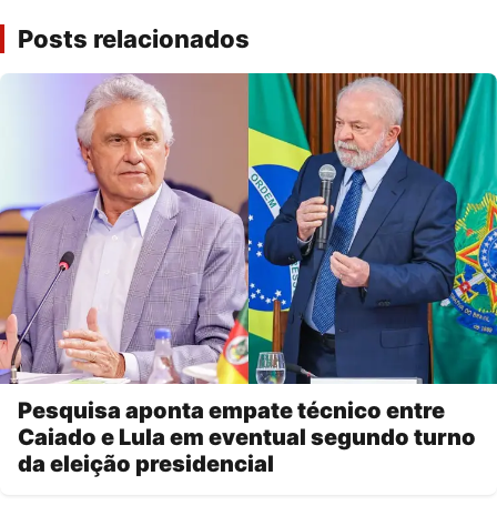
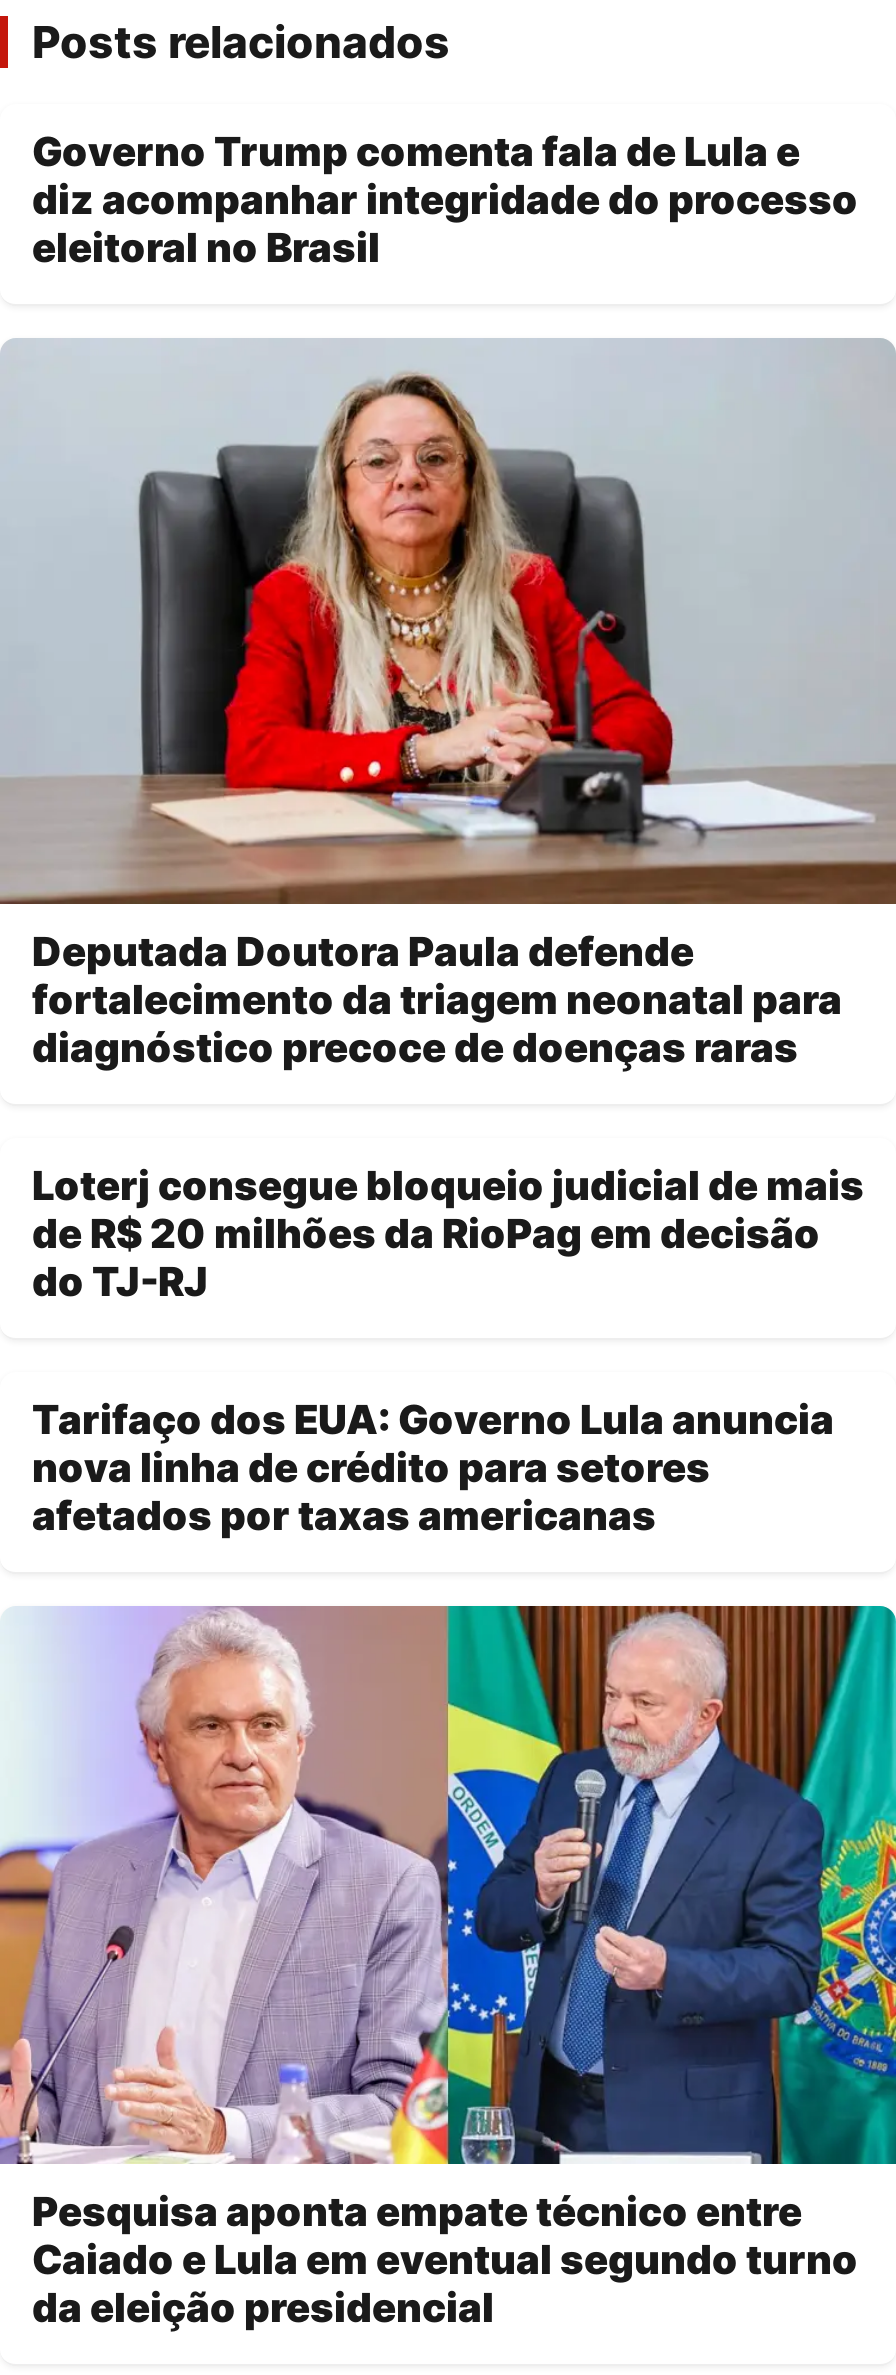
+ [image]
+ Deputada Doutora Paula defende
+ fortalecimento da triagem neonatal para
+ diagnóstico precoce de doenças raras
+ Loterj consegue bloqueio judicial de mais
+ de R$ 20 milhões da RioPag em decisão
+ do TJ-RJ
+ Tarifaço dos EUA: Governo Lula anuncia
+ nova linha de crédito para setores
+ afetados por taxas americanas

+ Governo Trump comenta fala de Lula e
+ diz acompanhar integridade do processo
+ eleitoral no Brasil
